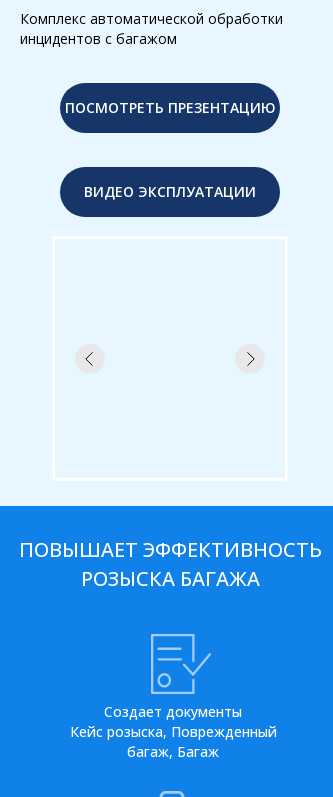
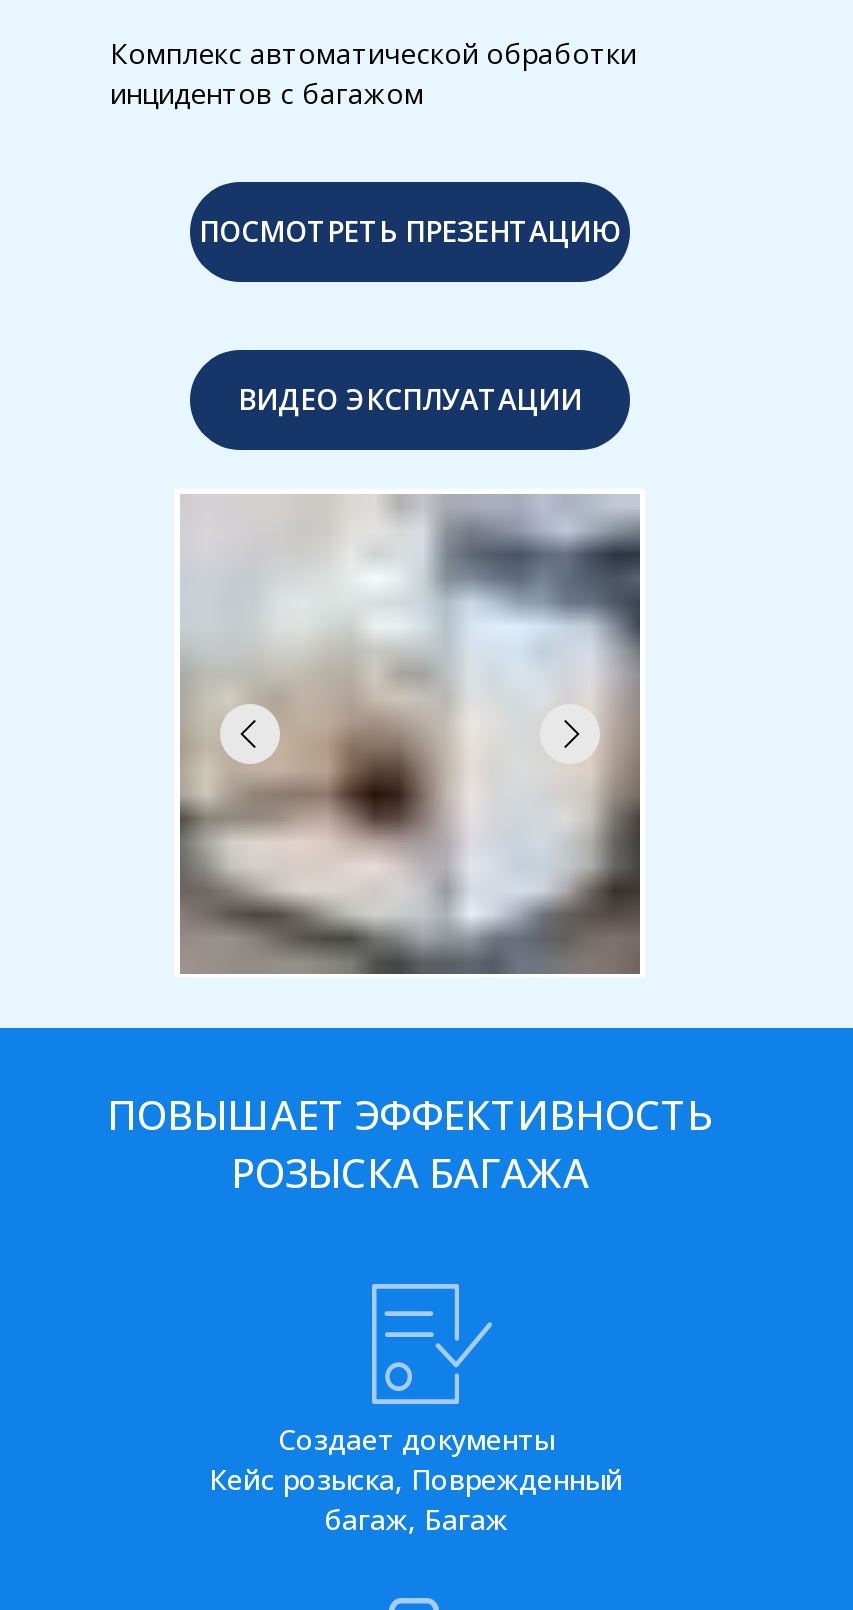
+ [image]
